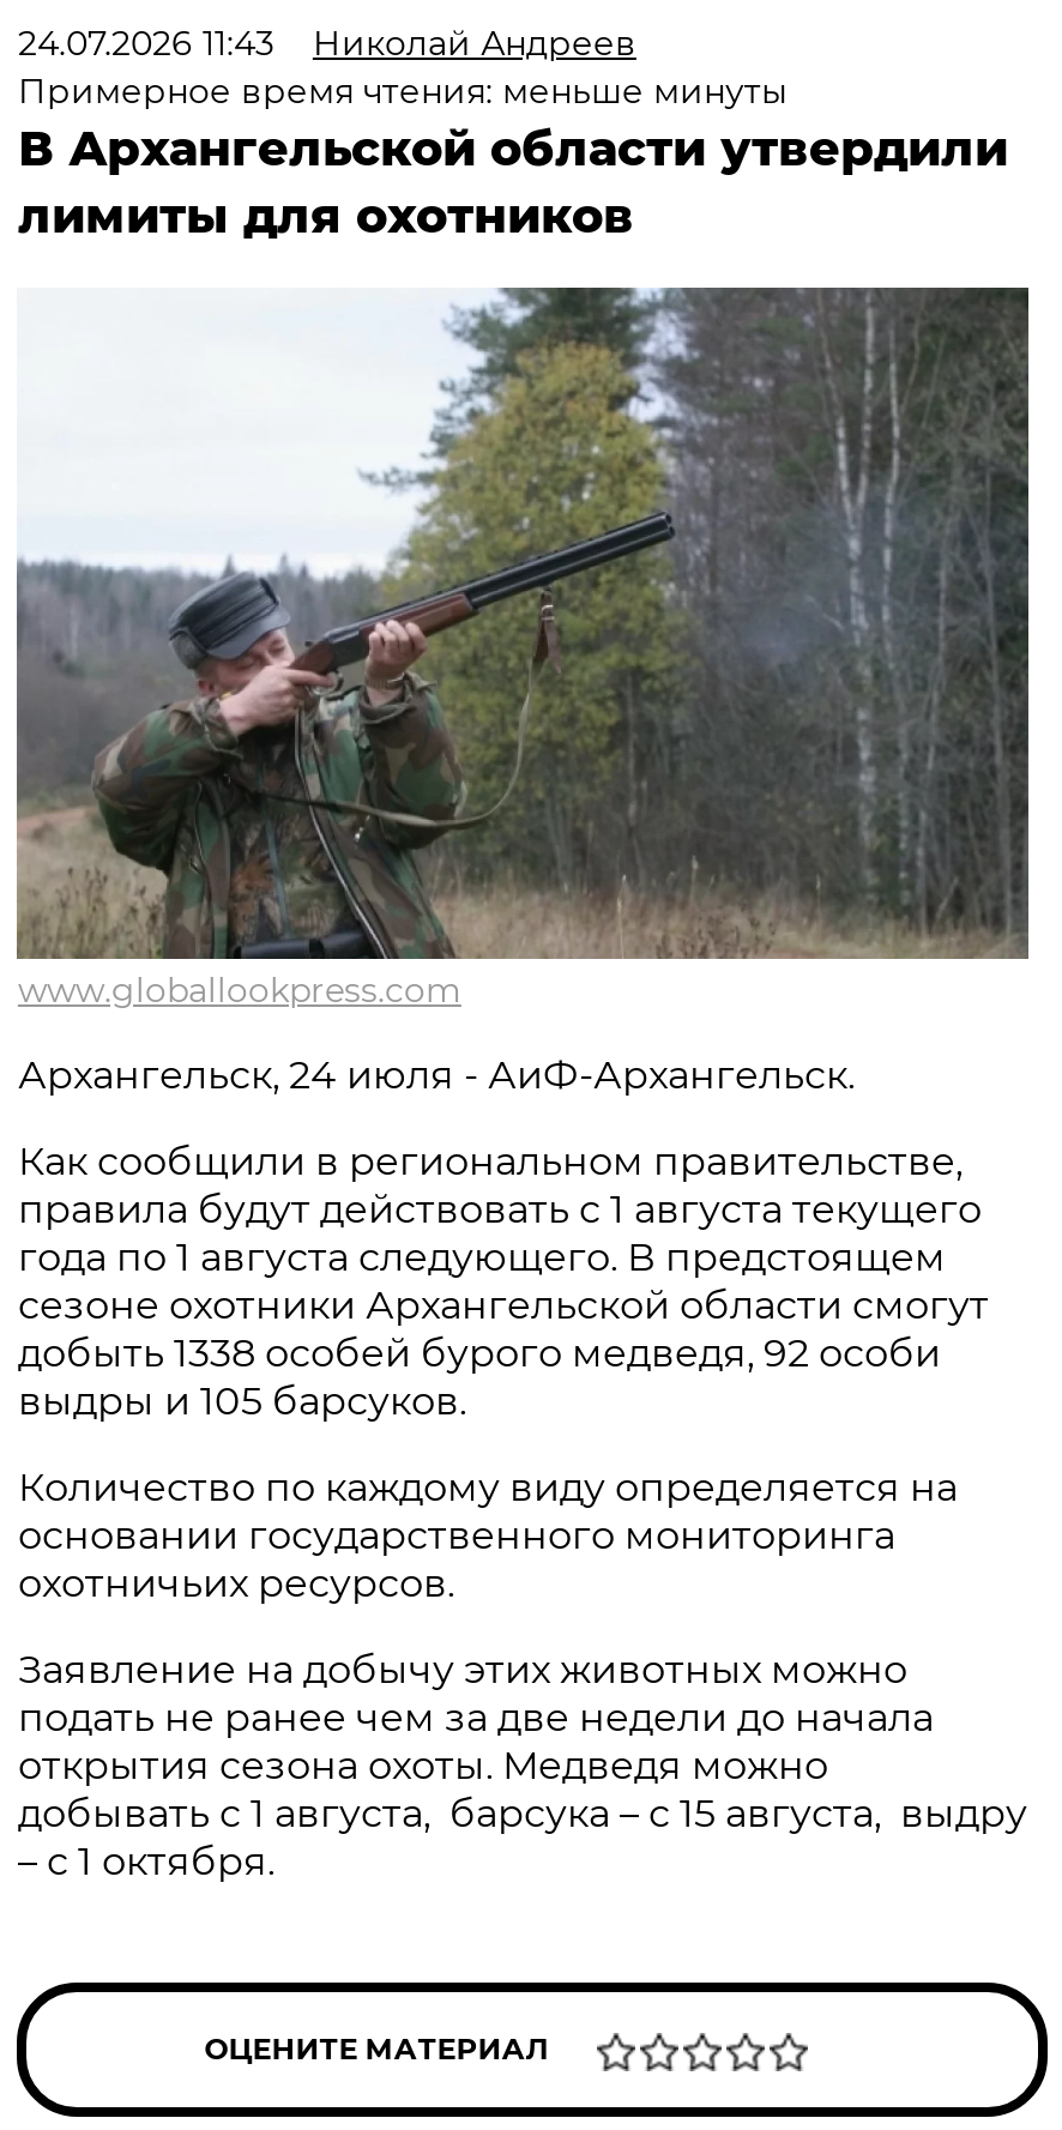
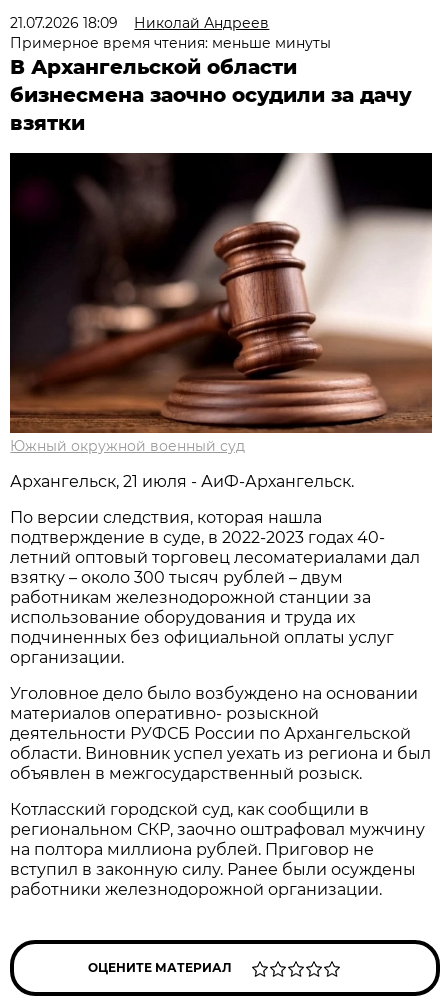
- 24.07.2026 11:43 Николай Андреев
+ 21.07.2026 18:09 Николай Андреев

- В Архангельской области утвердили
- лимиты для охотников
+ В Архангельской области
+ бизнесмена заочно осудили за дачу
+ взятки

- [image]
- www.globallookpress.com
+ [image]
+ Южный окружной военный суд

- Архангельск, 24 июля - АиФ-Архангельск.
+ Архангельск, 21 июля - АиФ-Архангельск.

- Как сообщили в региональном правительстве,
- правила будут действовать с 1 августа текущего
- года по 1 августа следующего. В предстоящем
- сезоне охотники Архангельской области смогут
- добыть 1338 особей бурого медведя, 92 особи
- выдры и 105 барсуков.
+ По версии следствия, которая нашла
+ подтверждение в суде, в 2022-2023 годах 40-
+ летний оптовый торговец лесоматериалами дал
+ взятку – около 300 тысяч рублей – двум
+ работникам железнодорожной станции за
+ использование оборудования и труда их
+ подчиненных без официальной оплаты услуг
+ организации.

- Количество по каждому виду определяется на
- основании государственного мониторинга
- охотничьих ресурсов.
+ Уголовное дело было возбуждено на основании
+ материалов оперативно- розыскной
+ деятельности РУФСБ России по Архангельской
+ области. Виновник успел уехать из региона и был
+ объявлен в межгосударственный розыск.

- Заявление на добычу этих животных можно
- подать не ранее чем за две недели до начала
- открытия сезона охоты. Медведя можно
- добывать с 1 августа, барсука – с 15 августа, выдру
- – с 1 октября.
+ Котласский городской суд, как сообщили в
+ региональном СКР, заочно оштрафовал мужчину
+ на полтора миллиона рублей. Приговор не
+ вступил в законную силу. Ранее были осуждены
+ работники железнодорожной организации.
